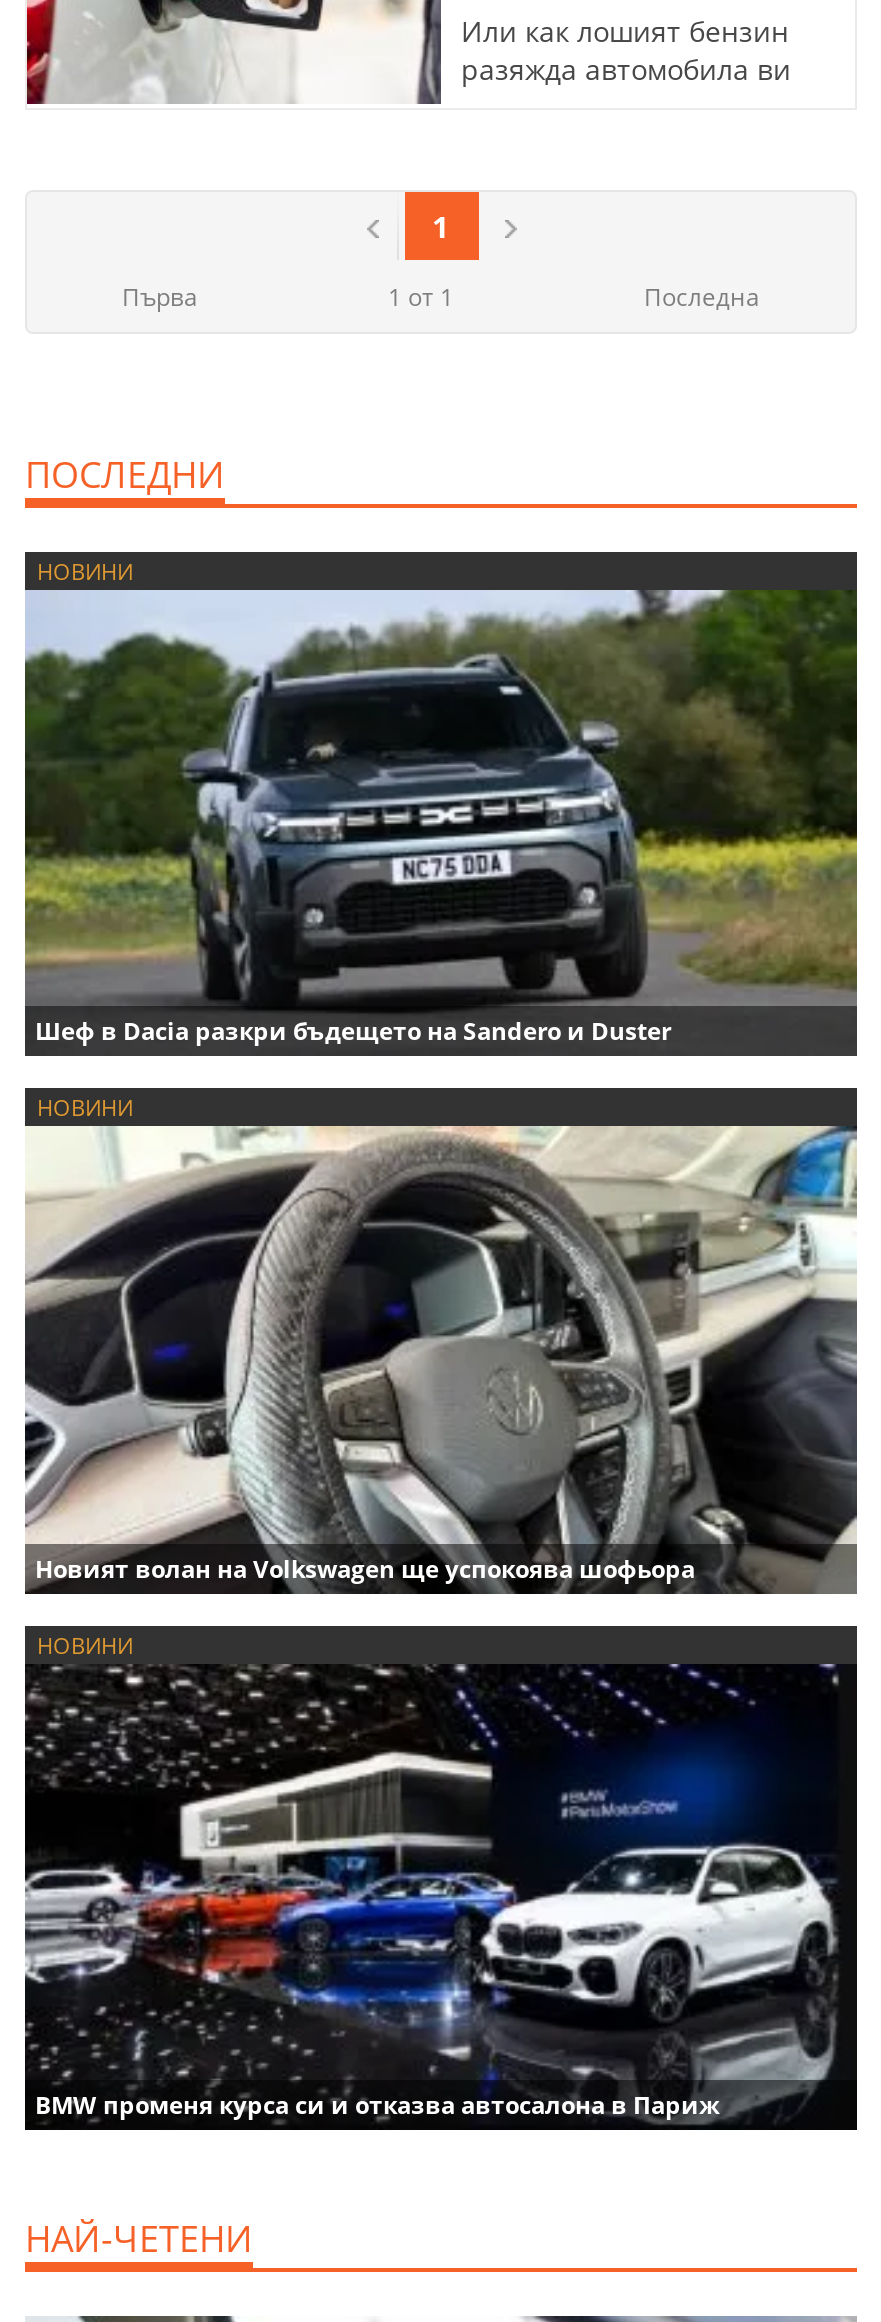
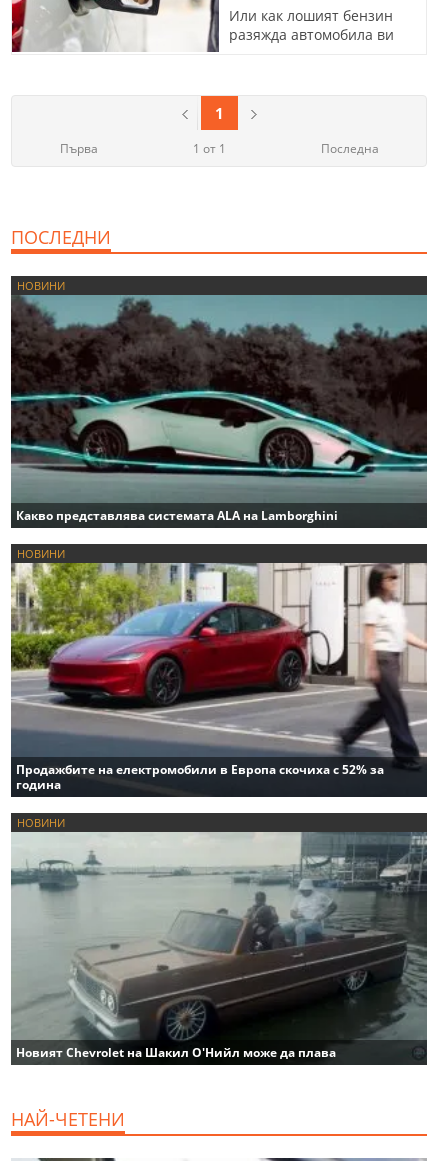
- [image]
- Шеф в Dacia разкри бъдещето на Sandero и Duster
+ [image]
+ Какво представлява системата ALA на Lamborghini

- [image]
- Новият волан на Volkswagen ще успокоява шофьора
+ [image]
+ Продажбите на електромобили в Европа скочиха с 52% за
+ година

- [image]
- BMW променя курса си и отказва автосалона в Париж
+ [image]
+ Новият Chevrolet на Шакил О'Нийл може да плава
